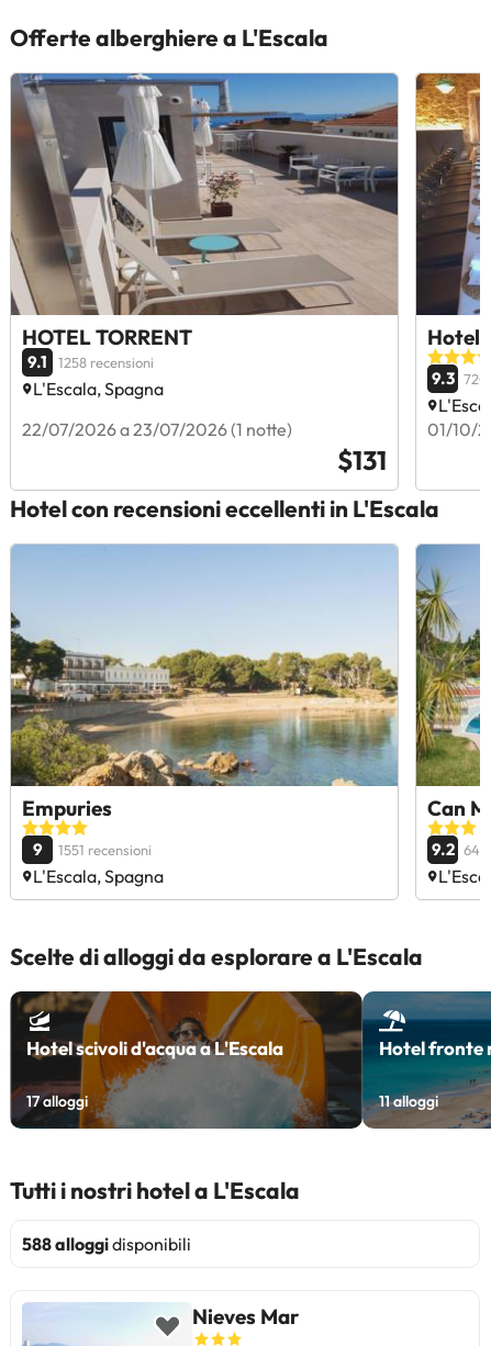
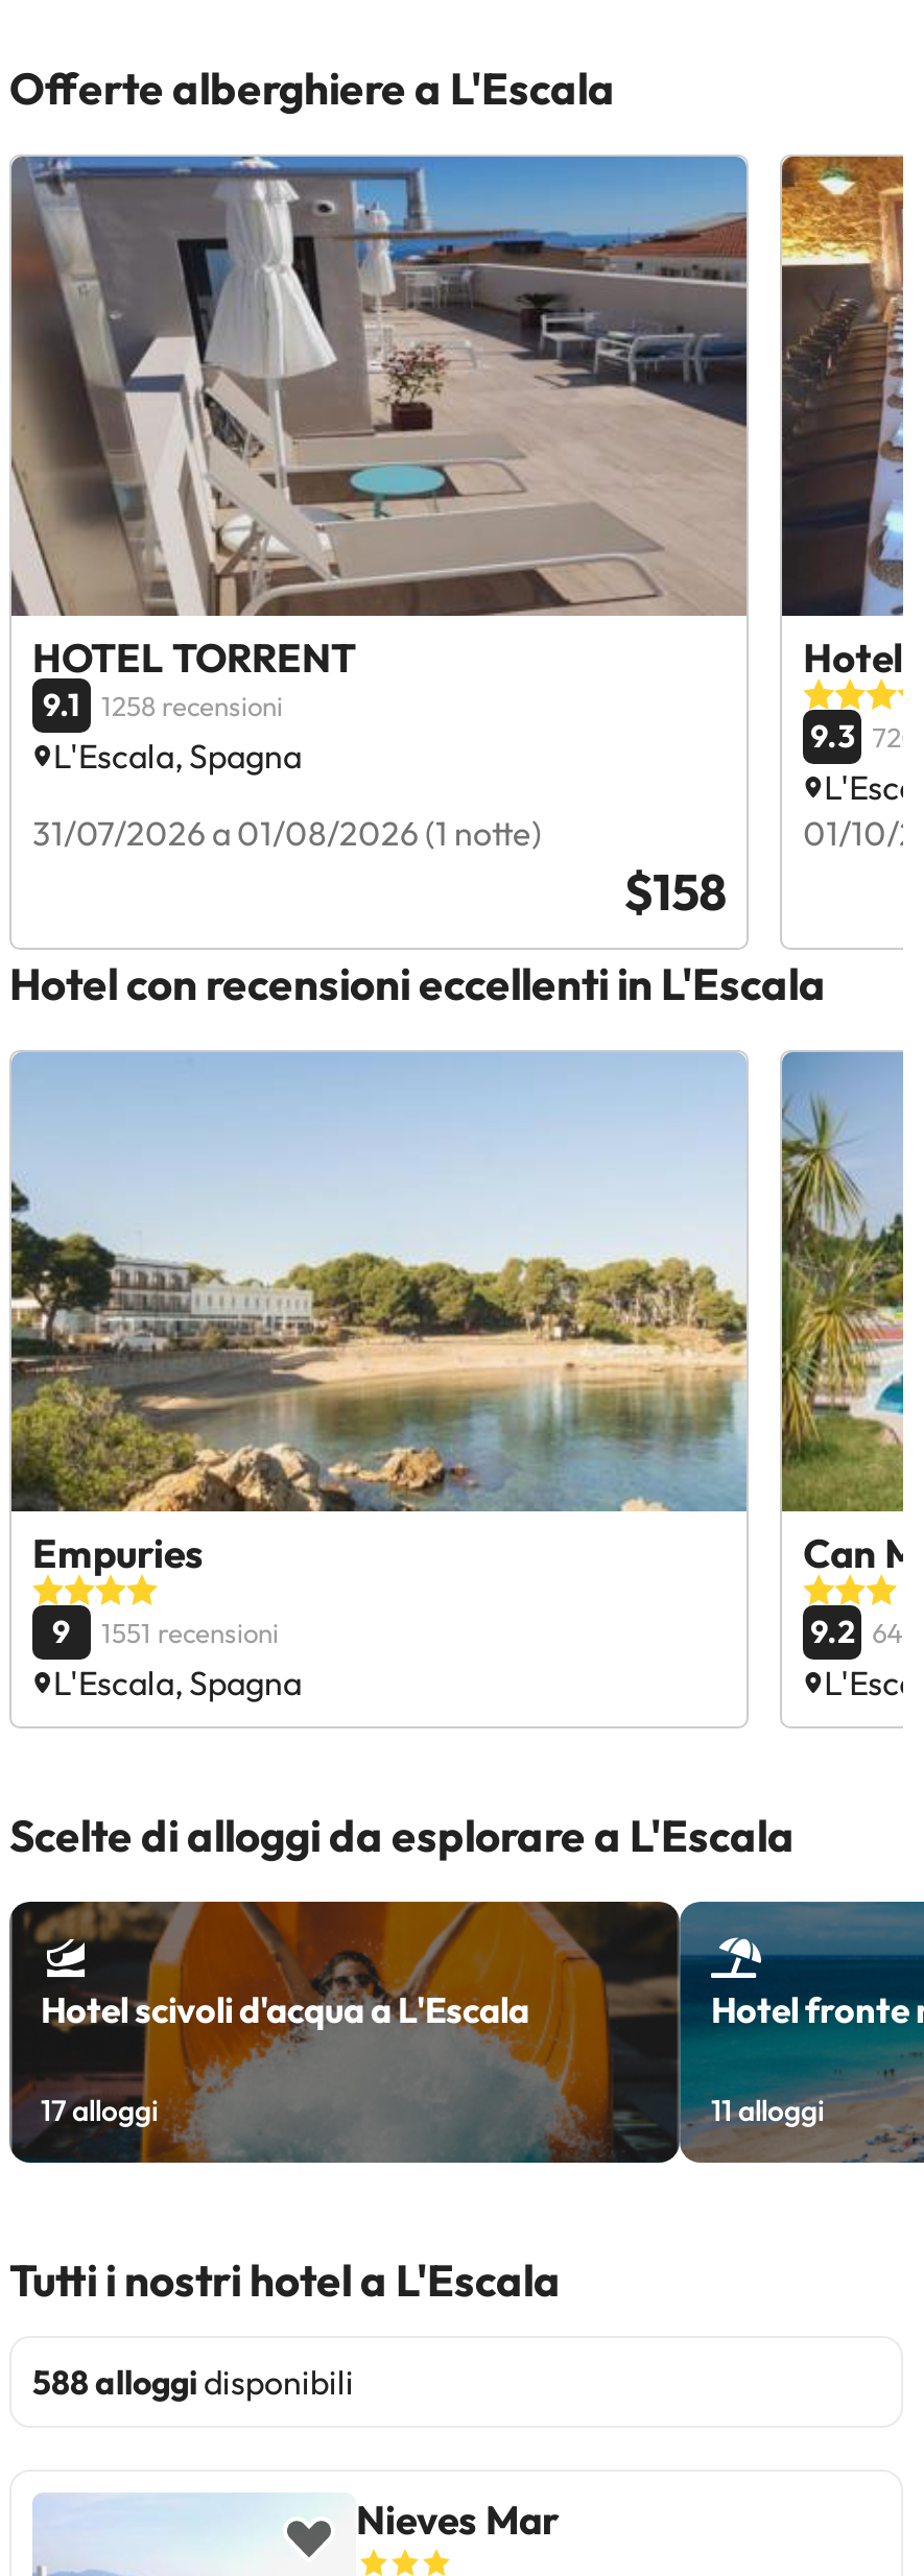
- 22/07/2026 a 23/07/2026 (1 notte)
+ 31/07/2026 a 01/08/2026 (1 notte)

- $131
+ $158
